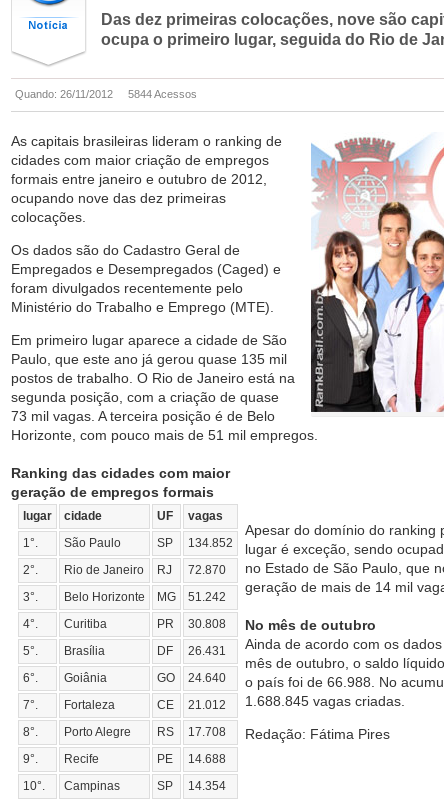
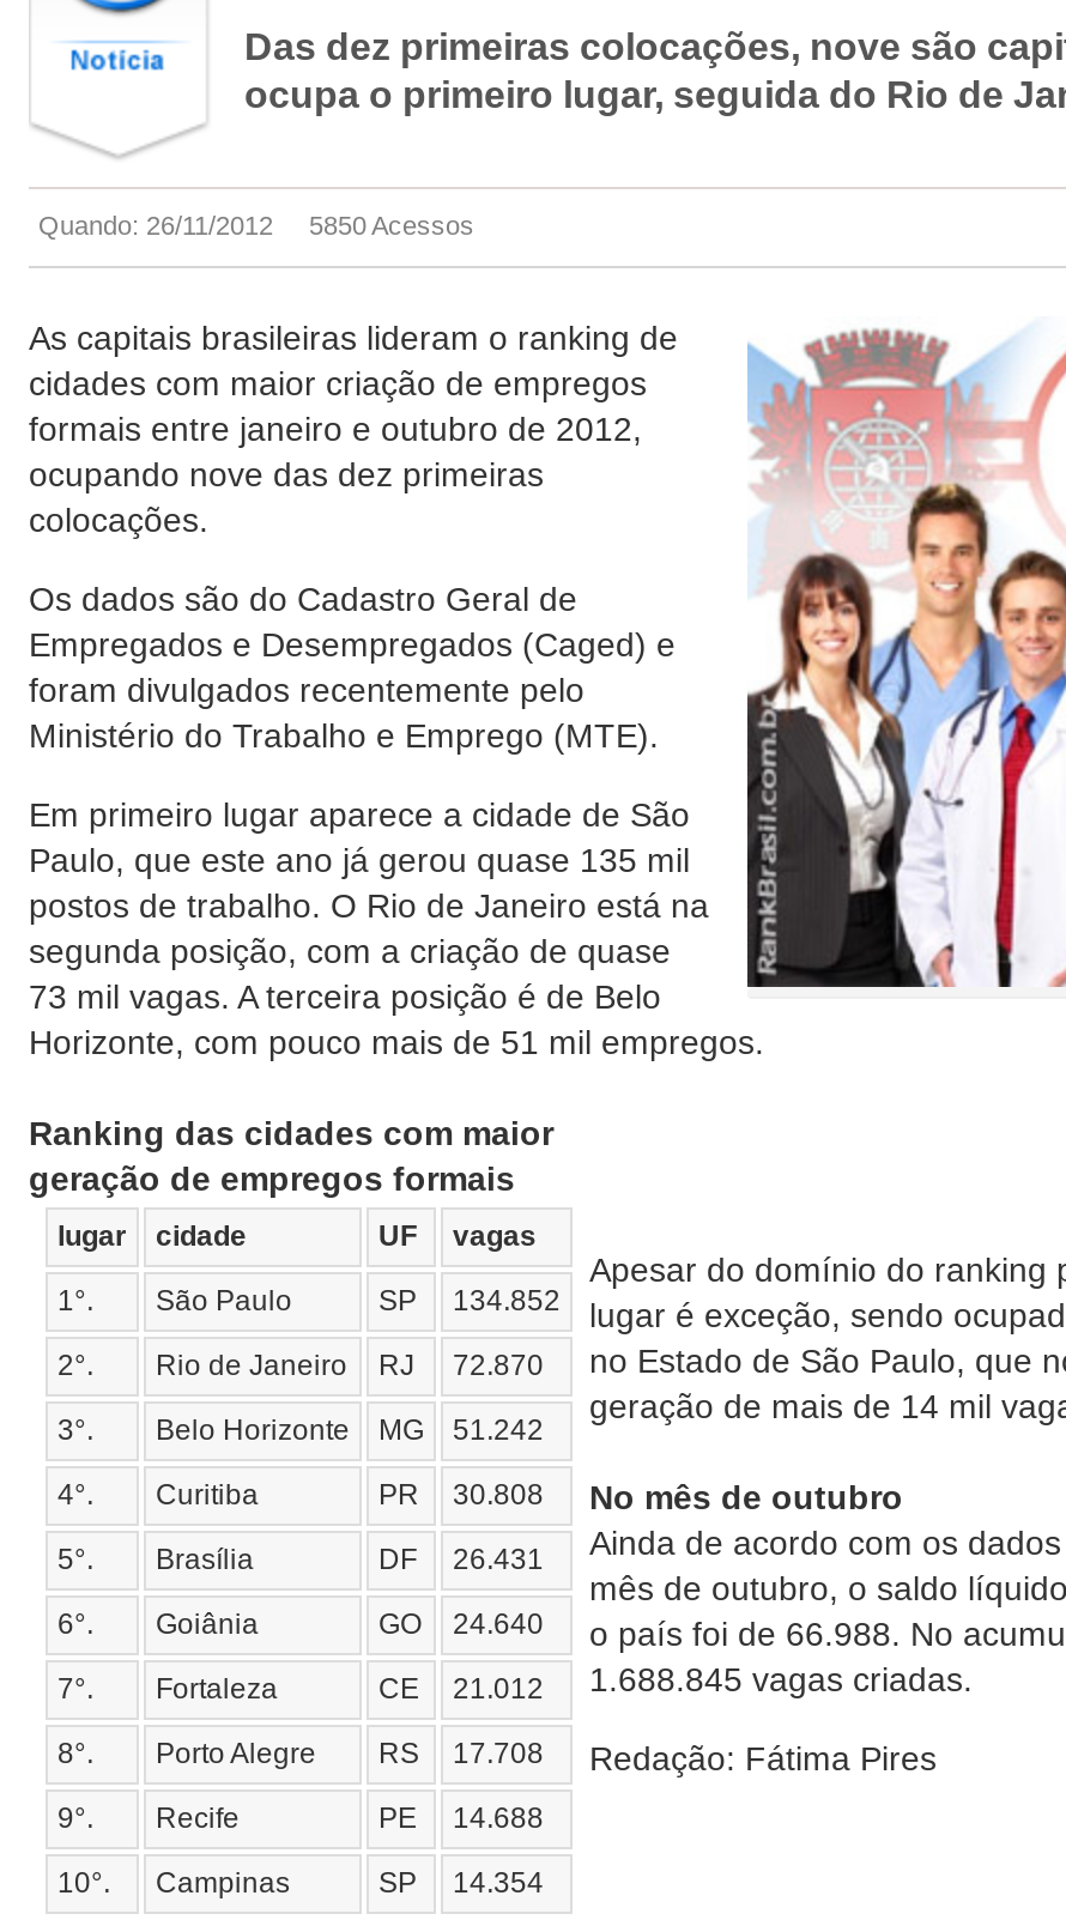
- Quando: 26/11/2012 5844 Acessos
+ Quando: 26/11/2012 5850 Acessos
